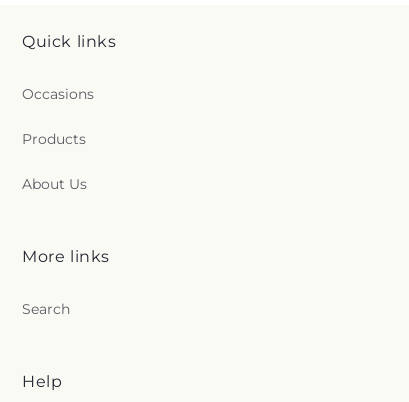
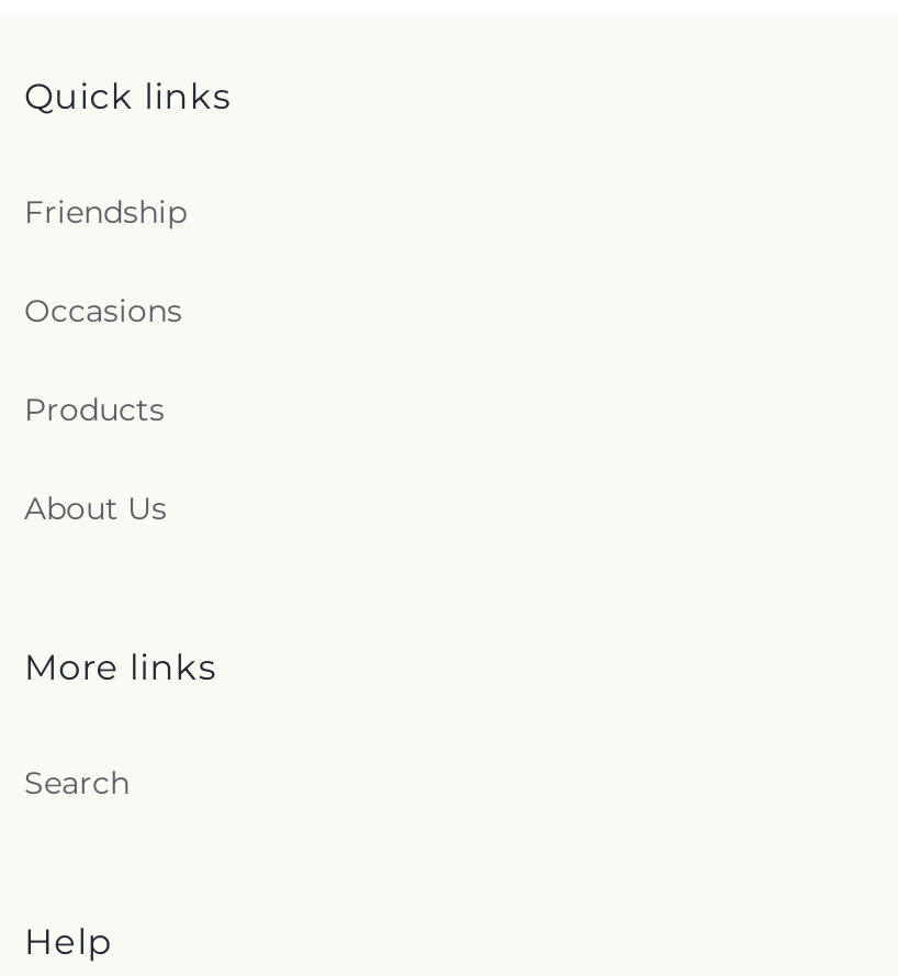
+ Friendship
